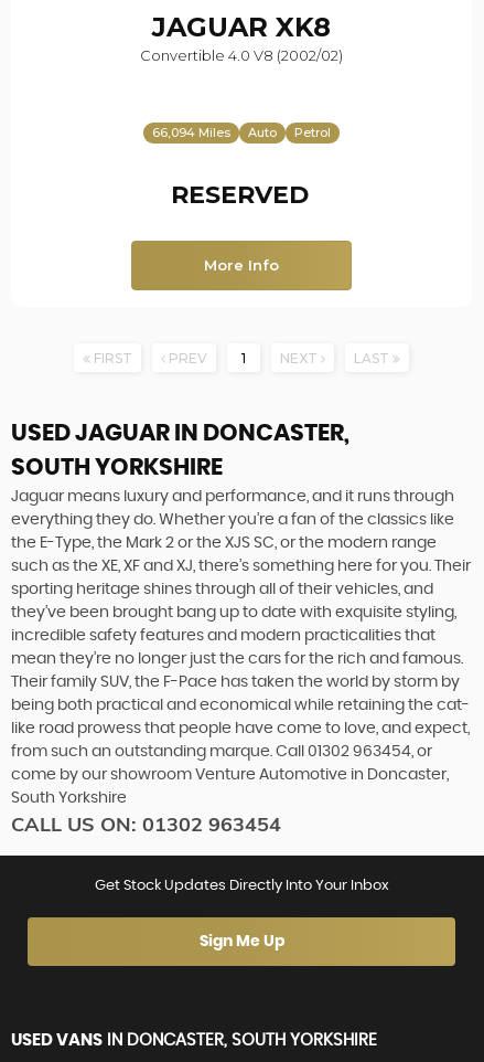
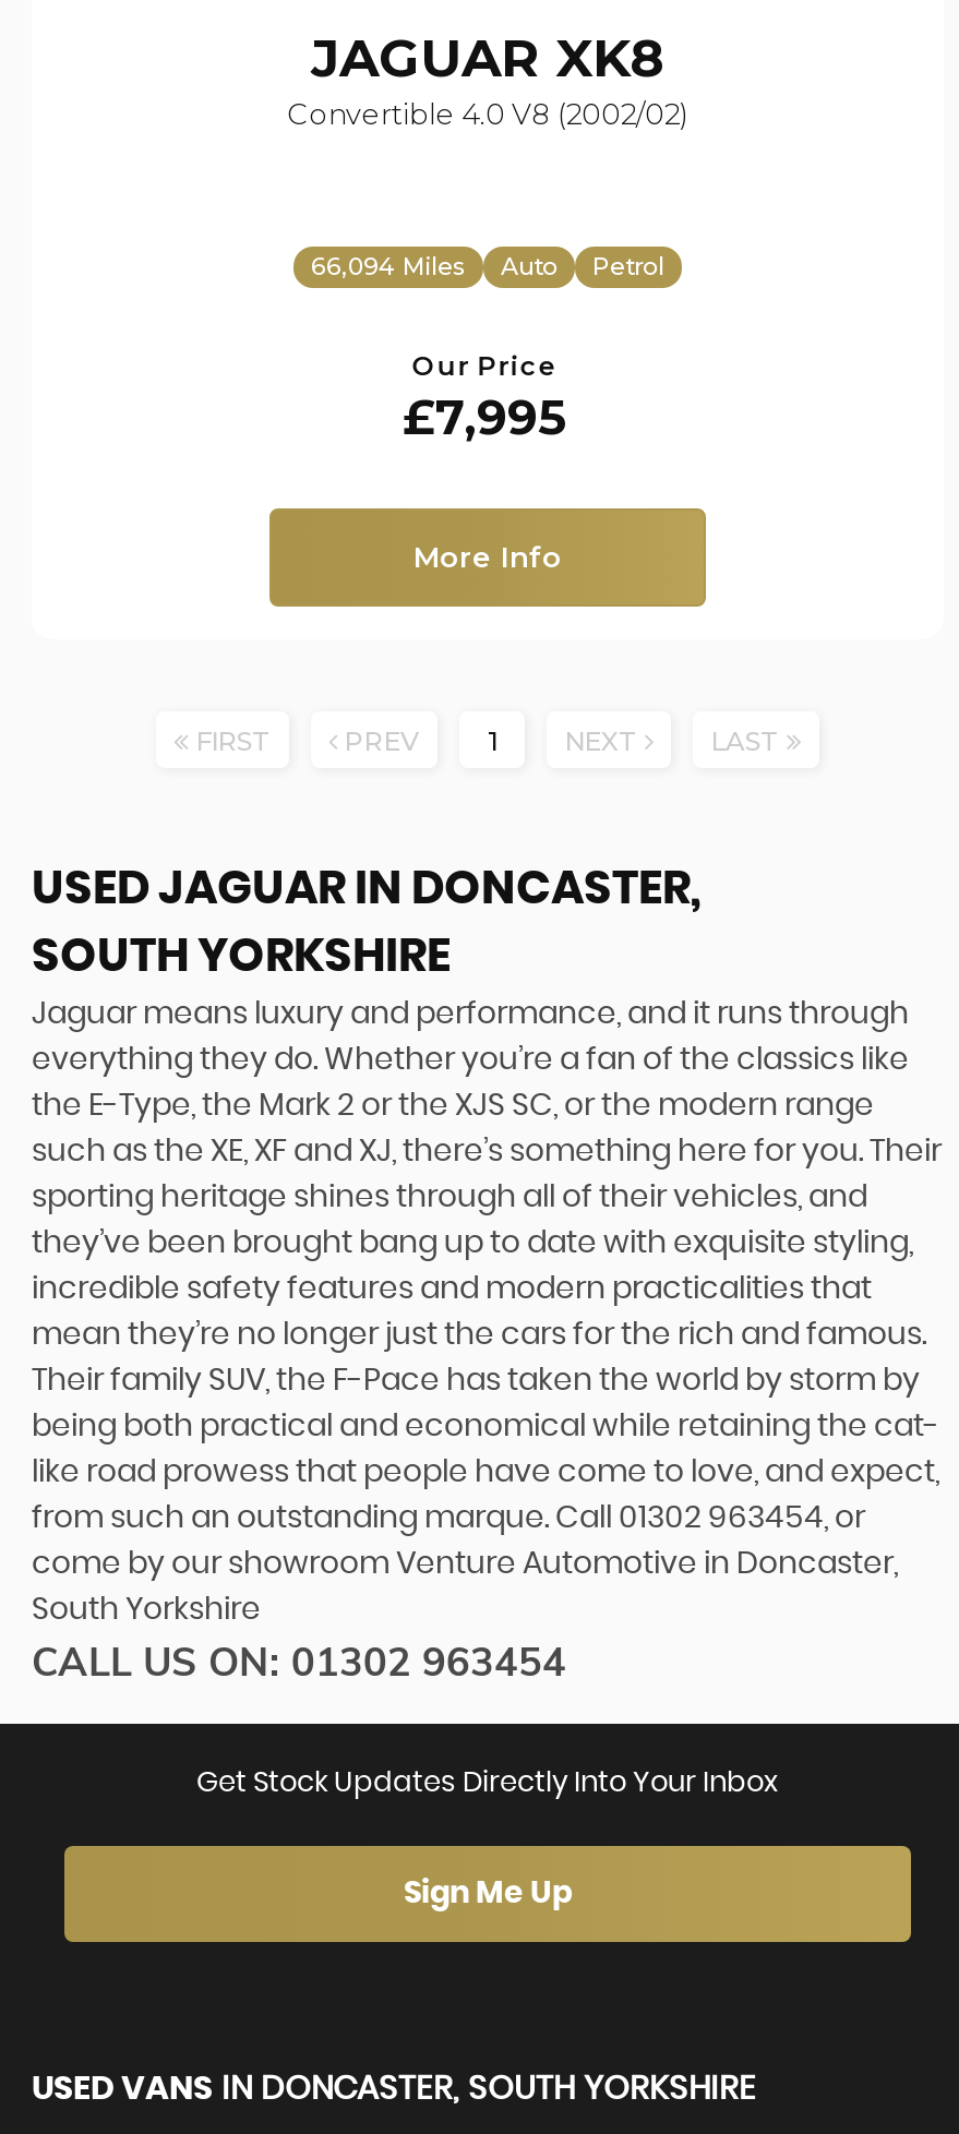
- RESERVED
+ Our Price
+ £7,995
